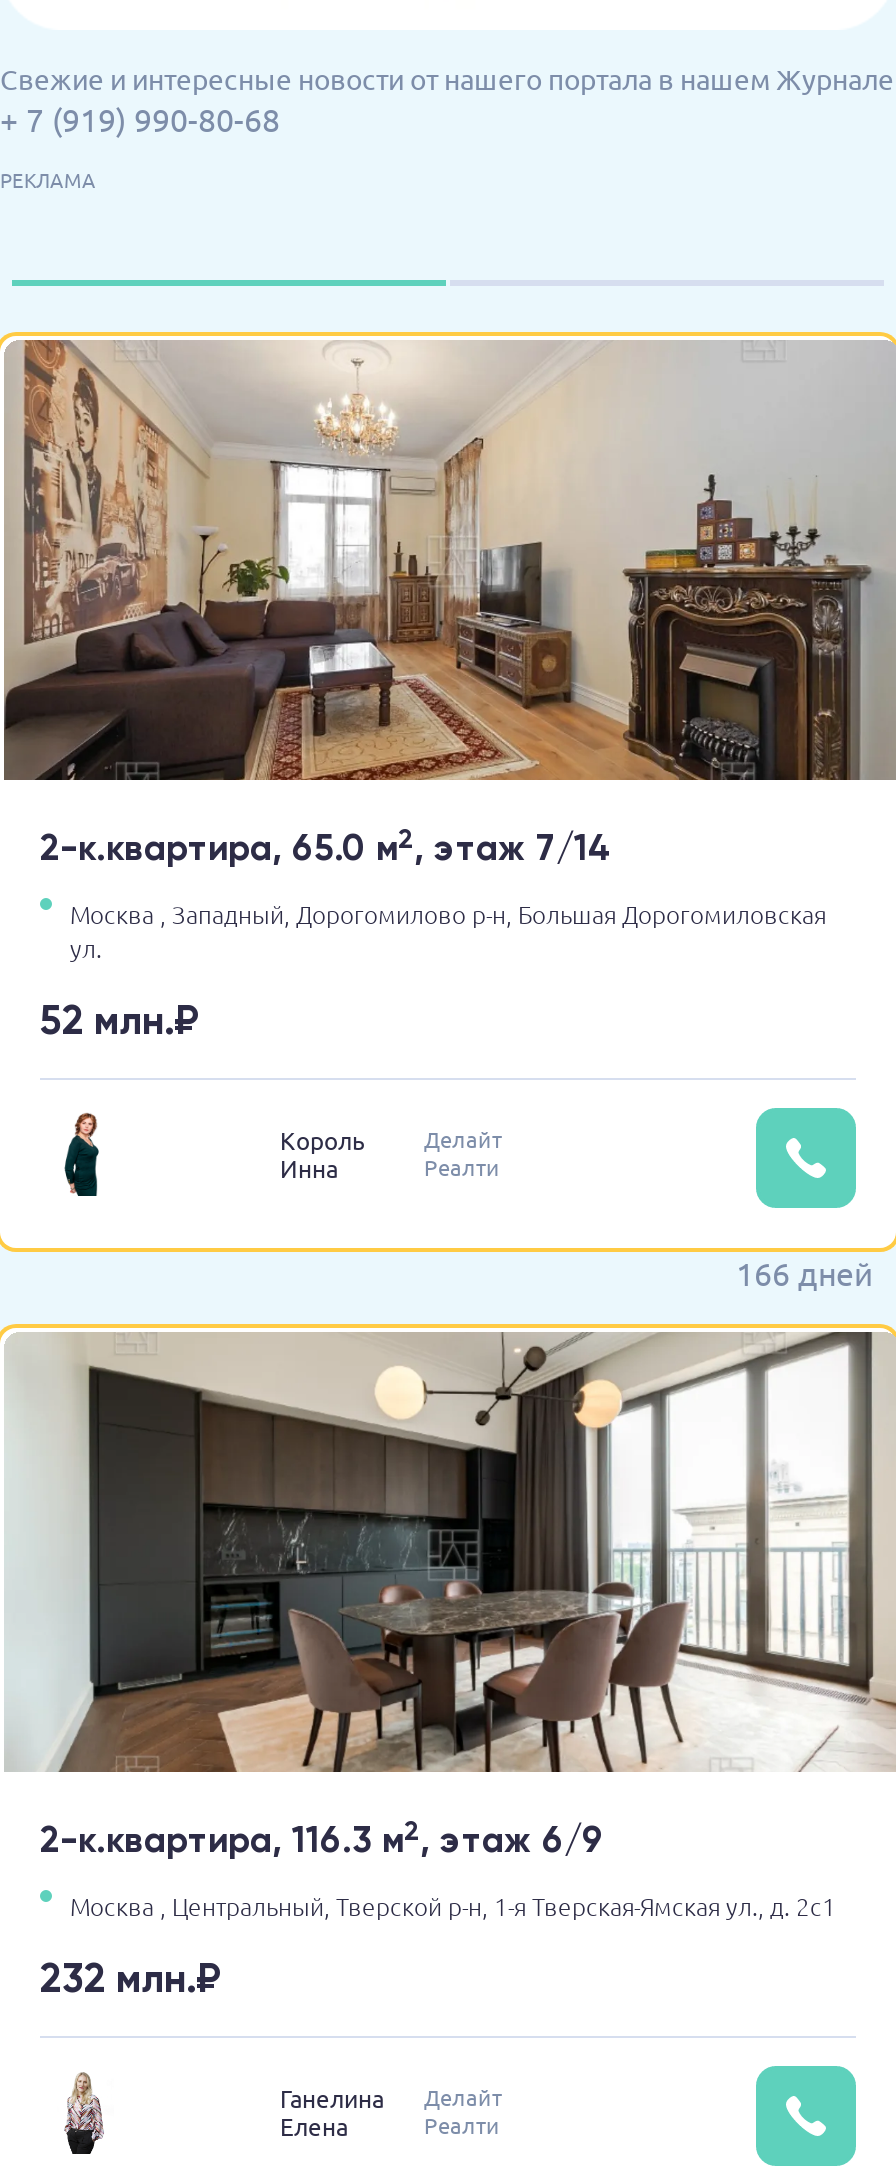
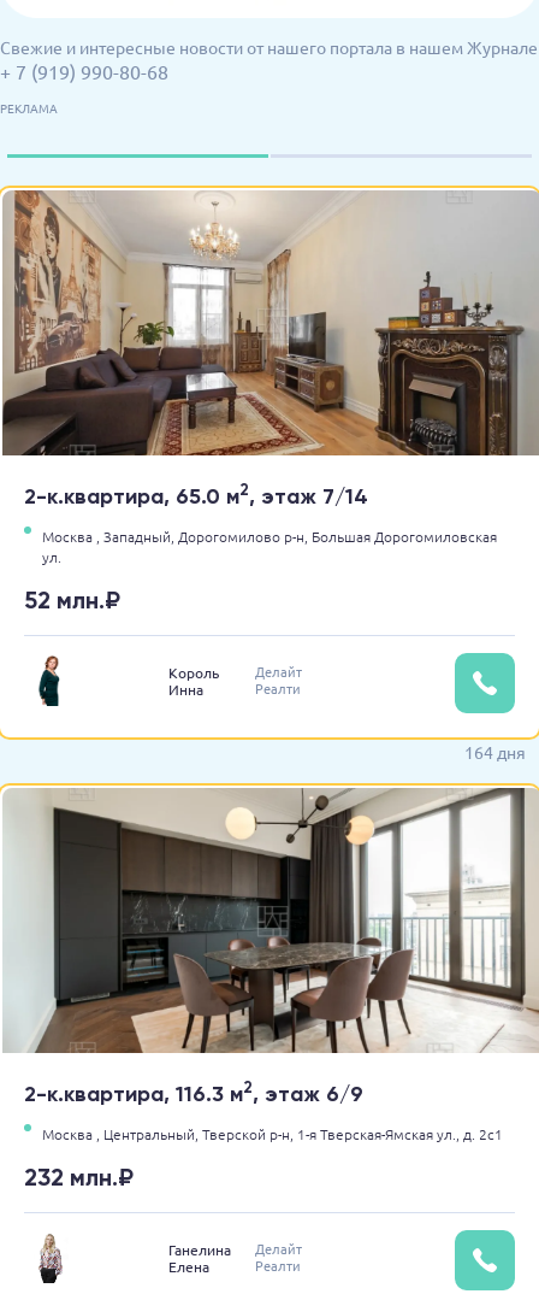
- 166 дней
+ 164 дня
